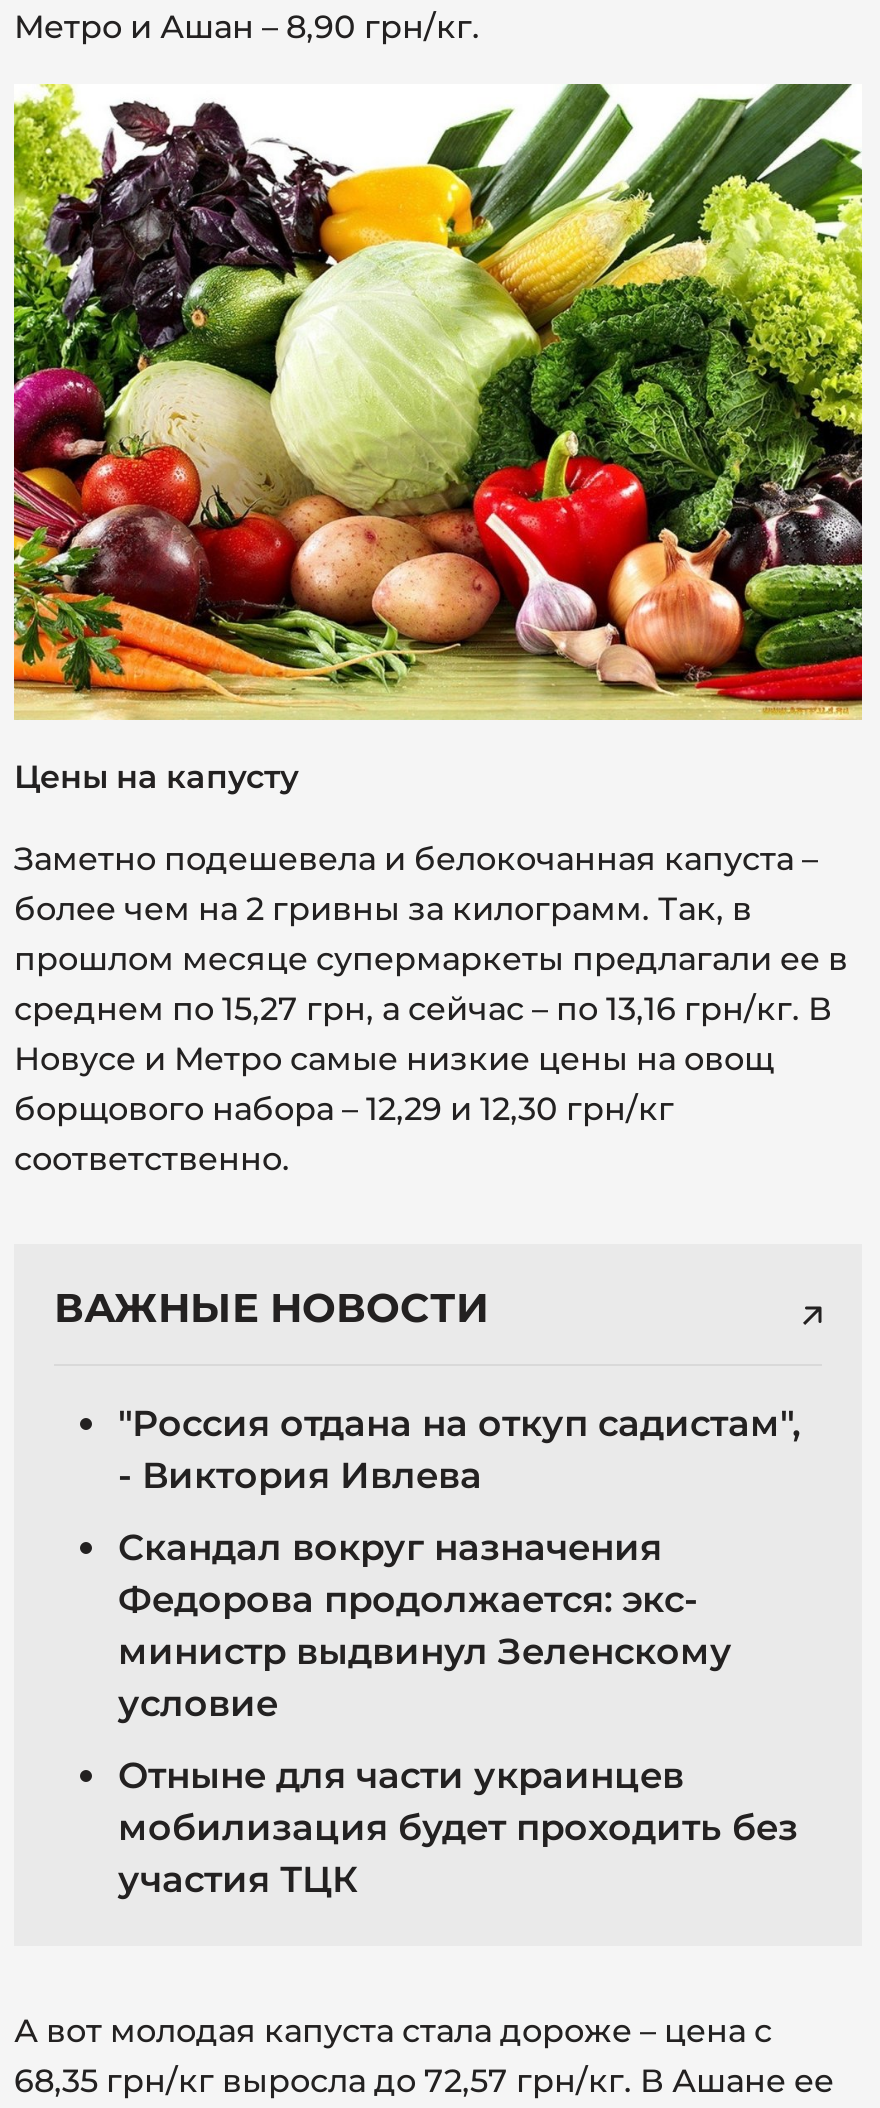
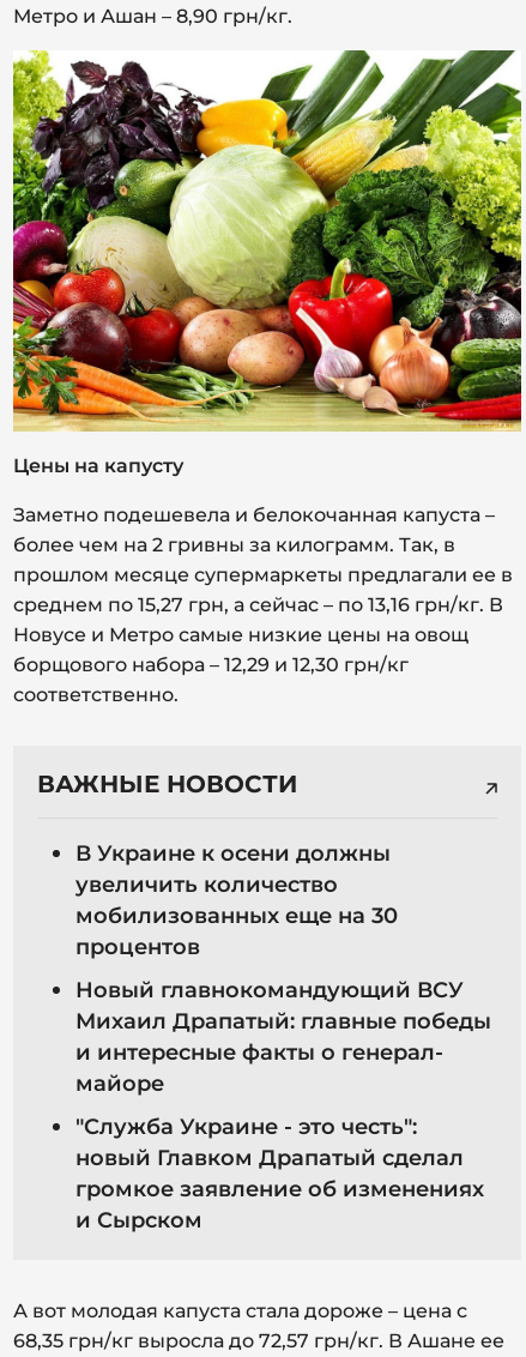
- "Россия отдана на откуп садистам",
- - Виктория Ивлева
+ В Украине к осени должны
+ увеличить количество
+ мобилизованных еще на 30
+ процентов

- Скандал вокруг назначения
- Федорова продолжается: экс-
- министр выдвинул Зеленскому
- условие
+ Новый главнокомандующий ВСУ
+ Михаил Драпатый: главные победы
+ и интересные факты о генерал-
+ майоре

- Отныне для части украинцев
- мобилизация будет проходить без
- участия ТЦК
+ "Служба Украине - это честь":
+ новый Главком Драпатый сделал
+ громкое заявление об изменениях
+ и Сырском
